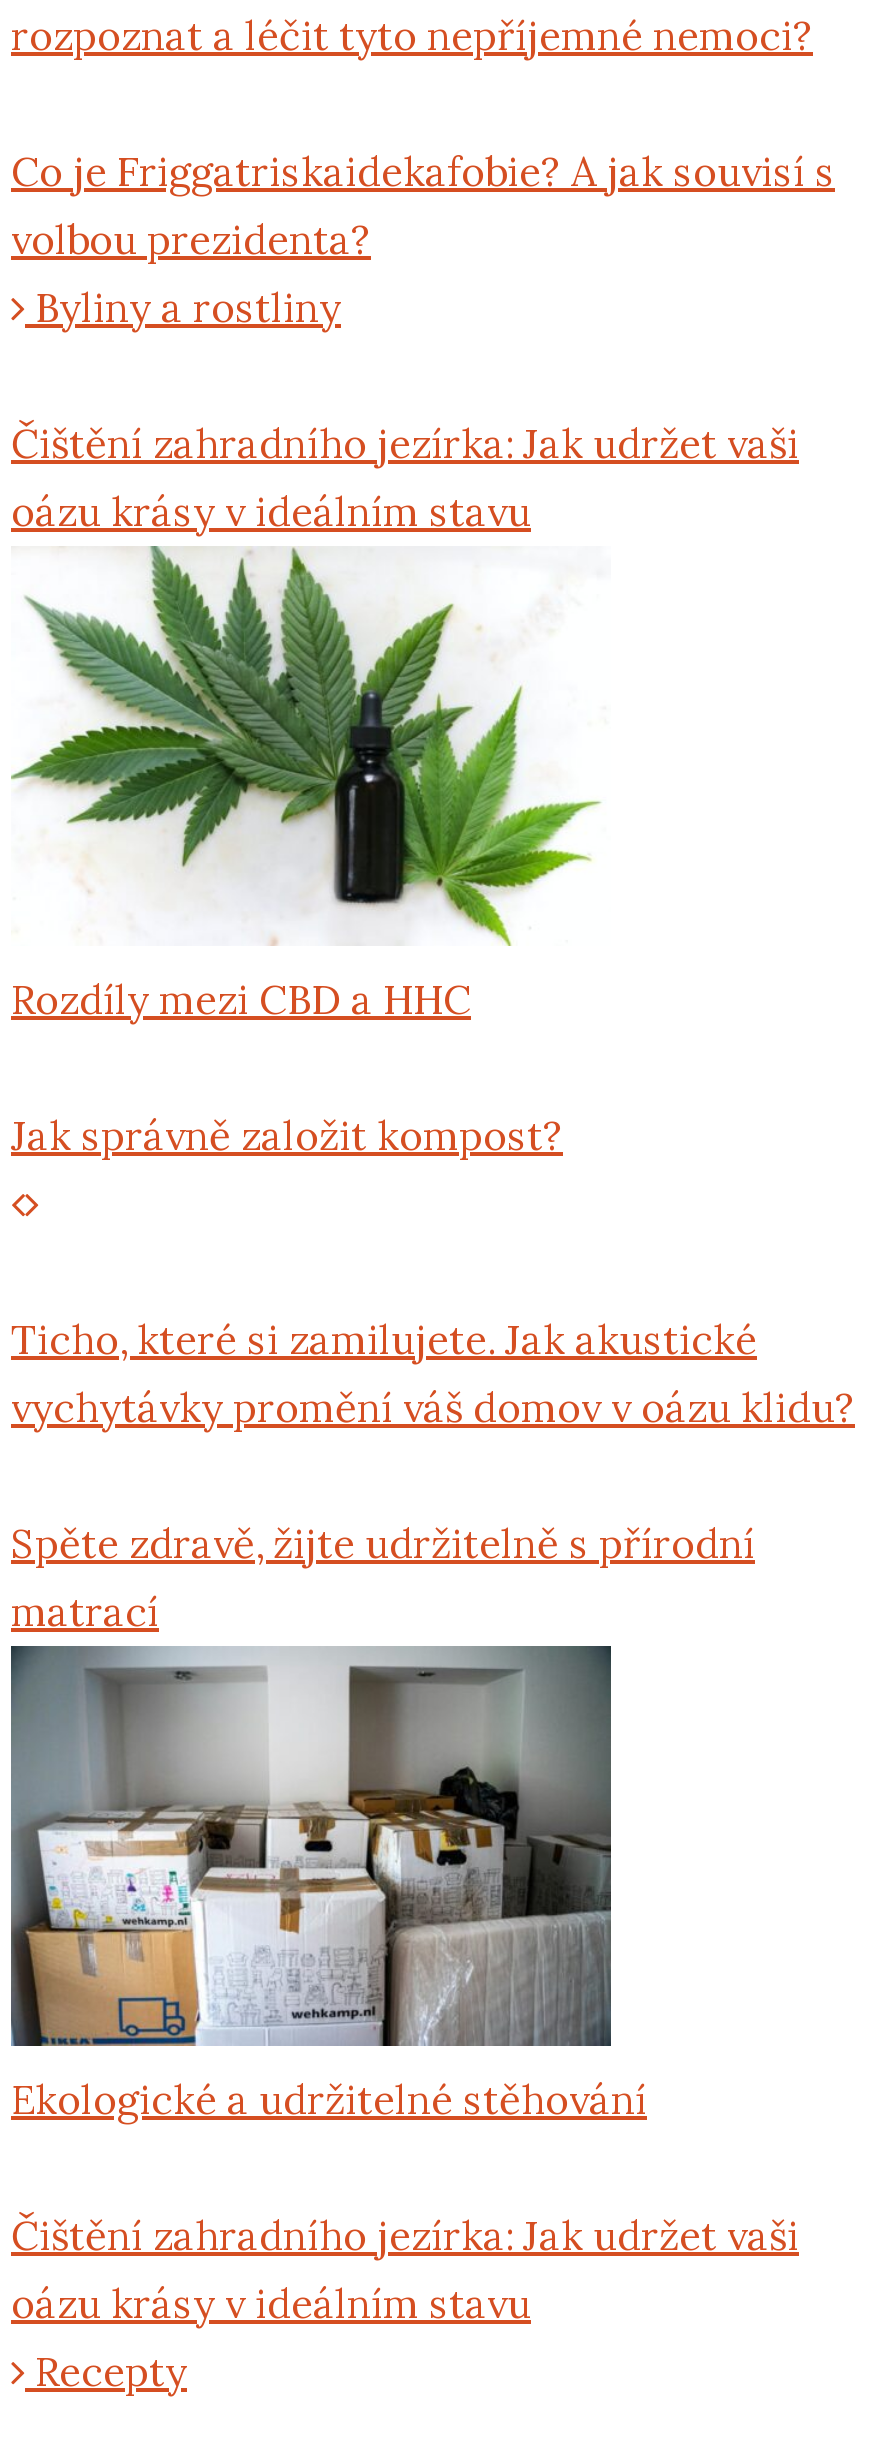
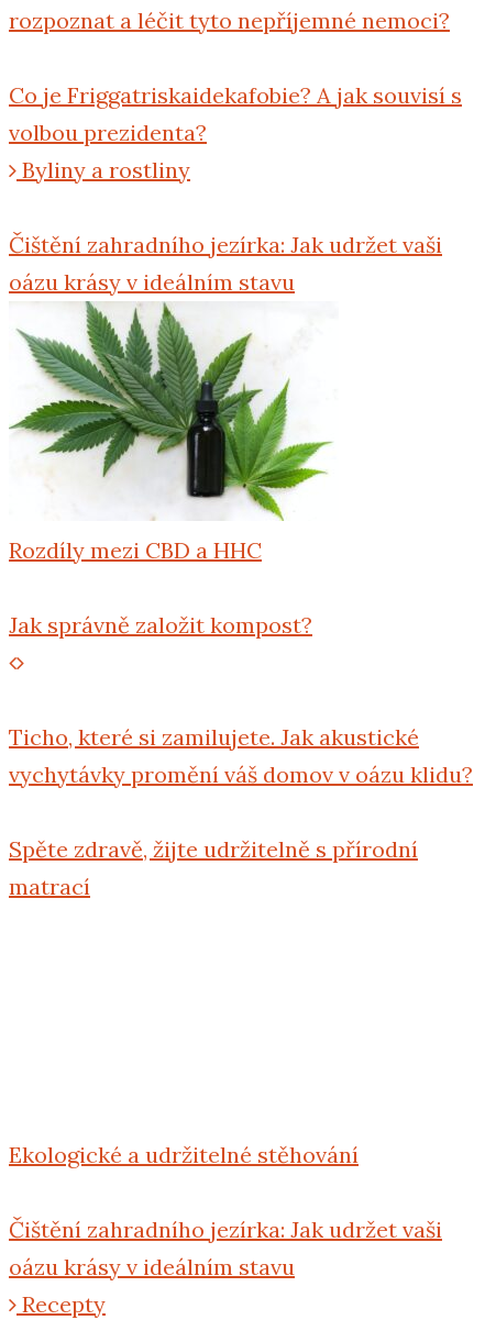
- [image]
